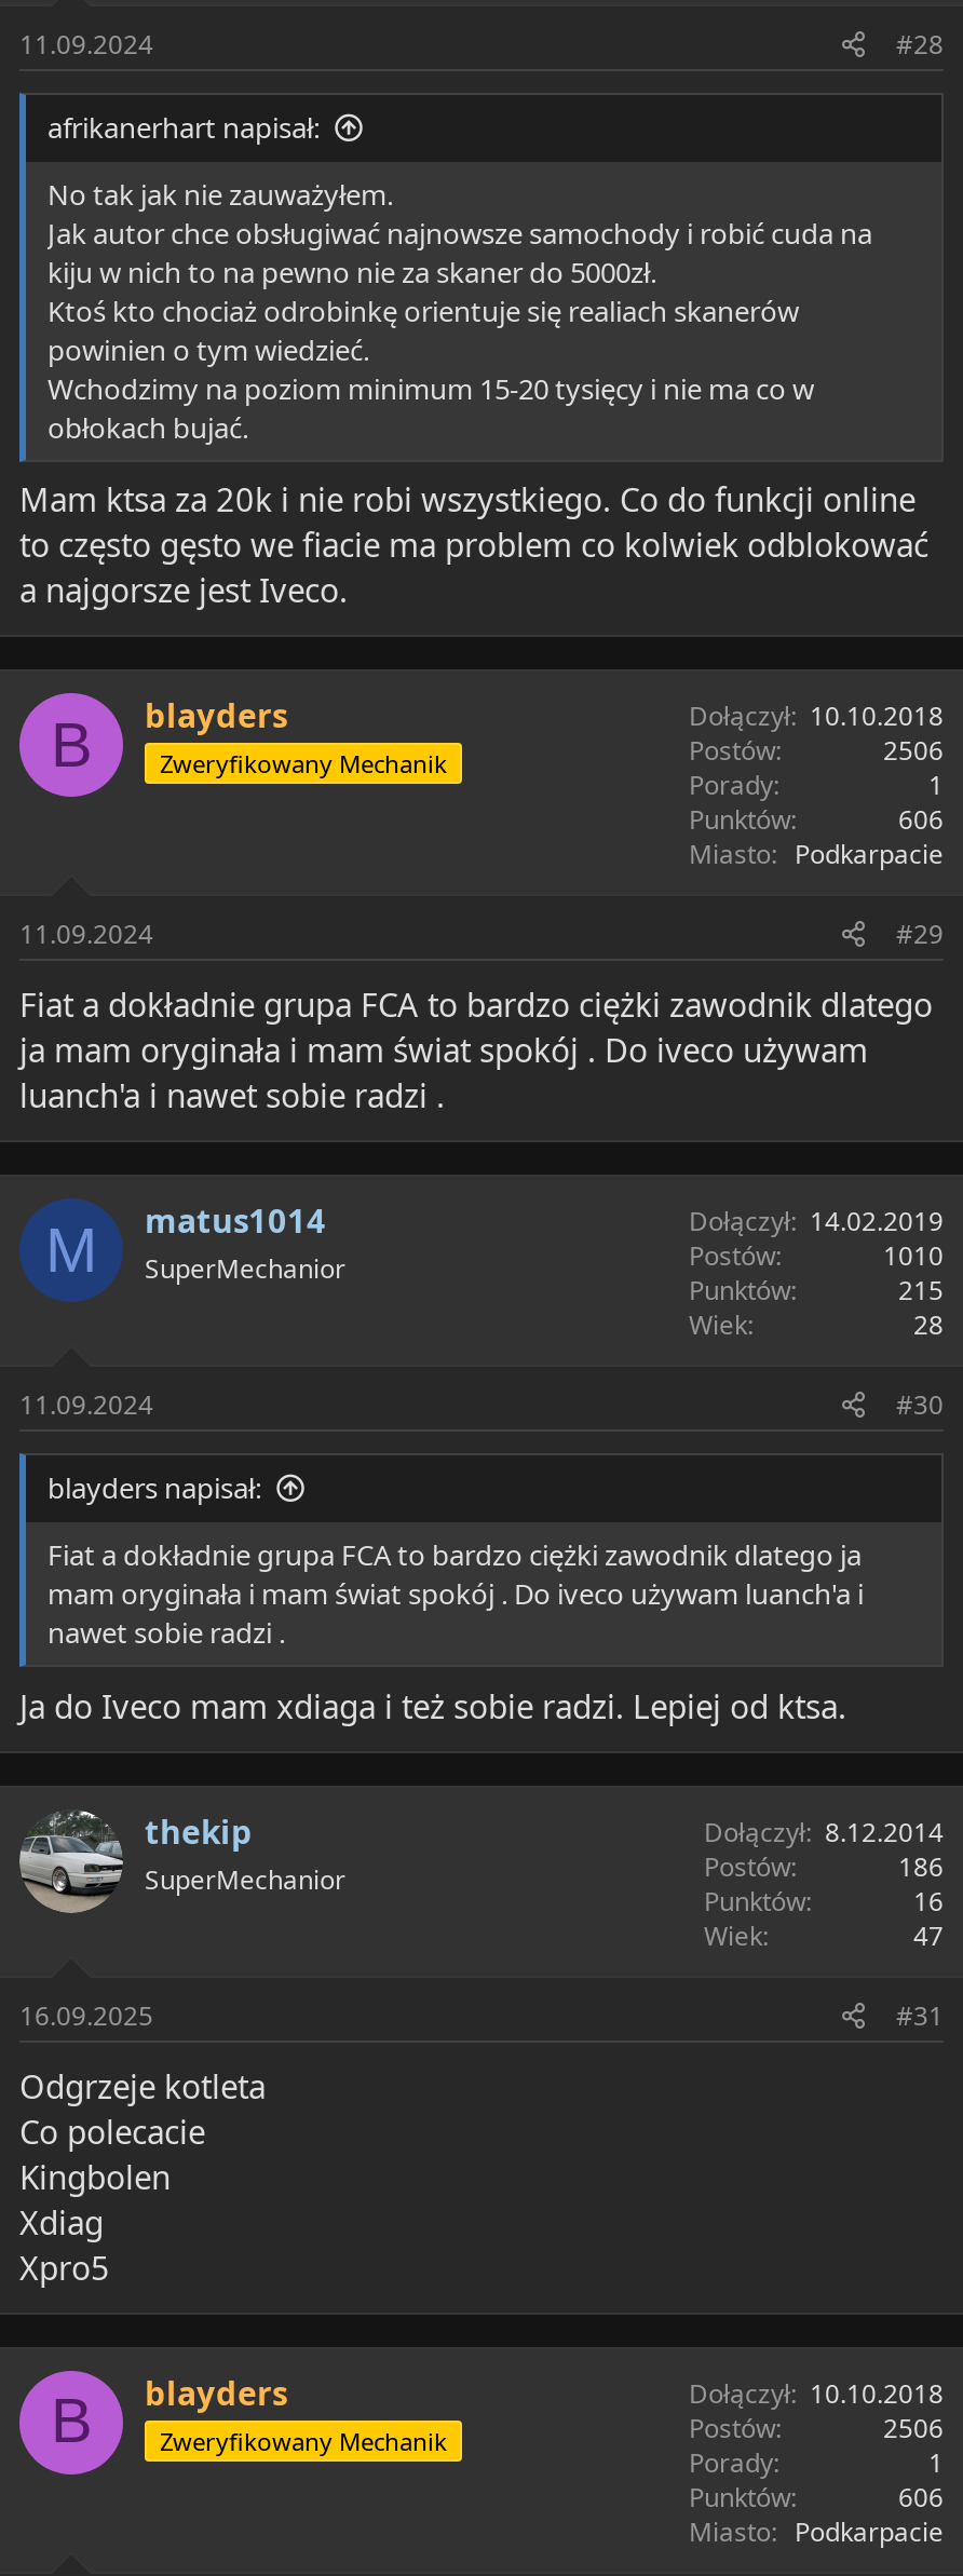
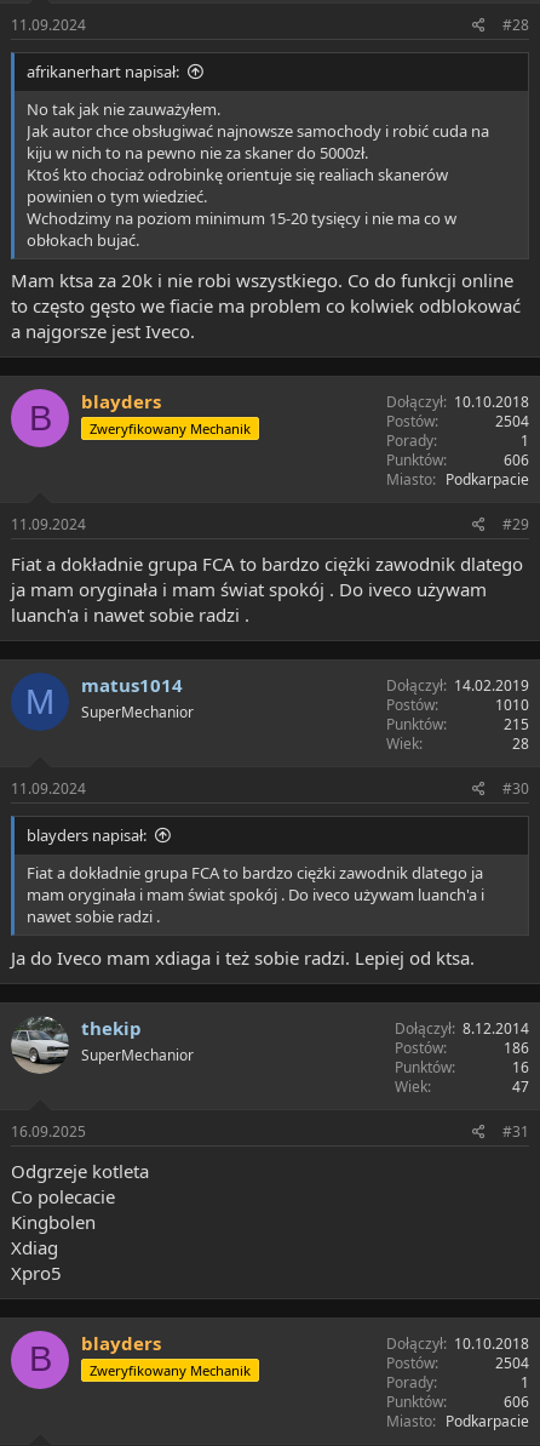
- 2506
+ 2504

- 2506
+ 2504
